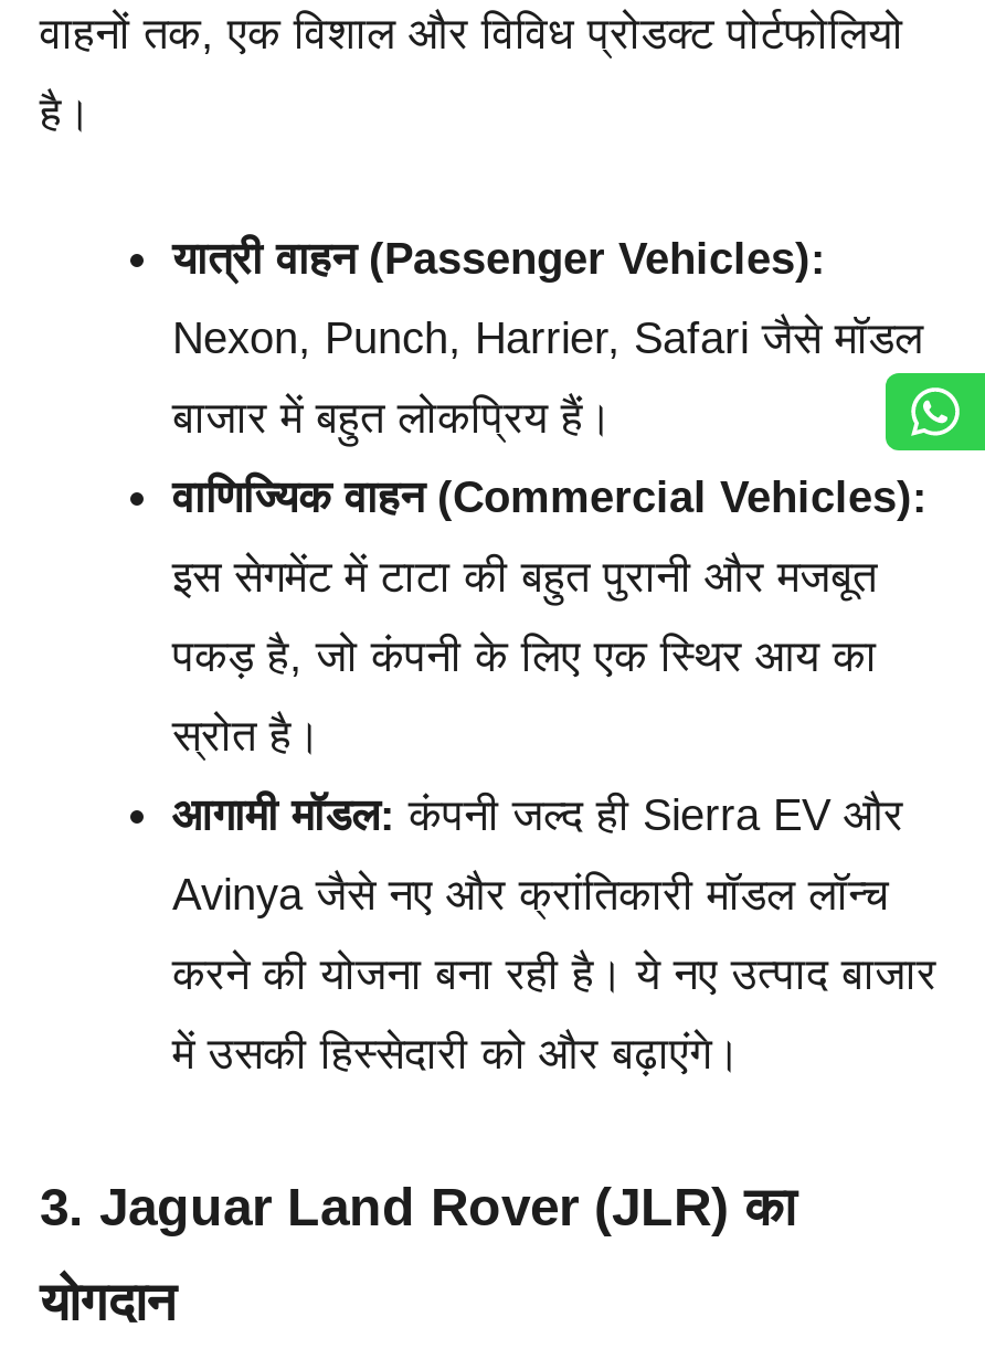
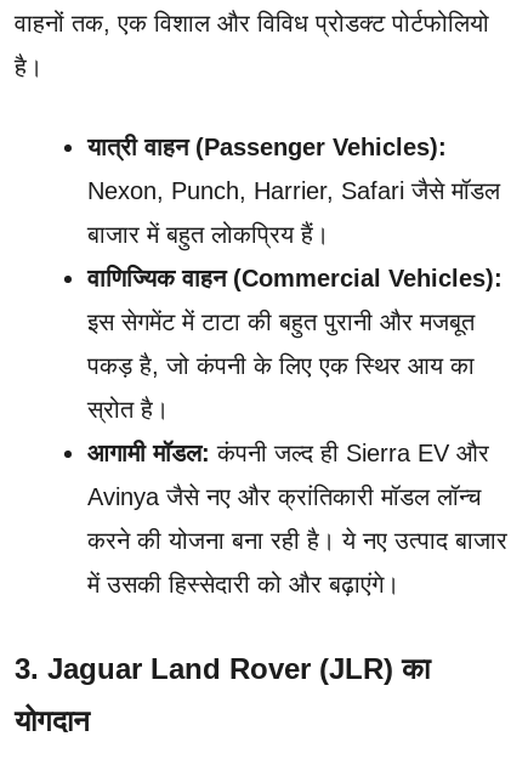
- [image]
